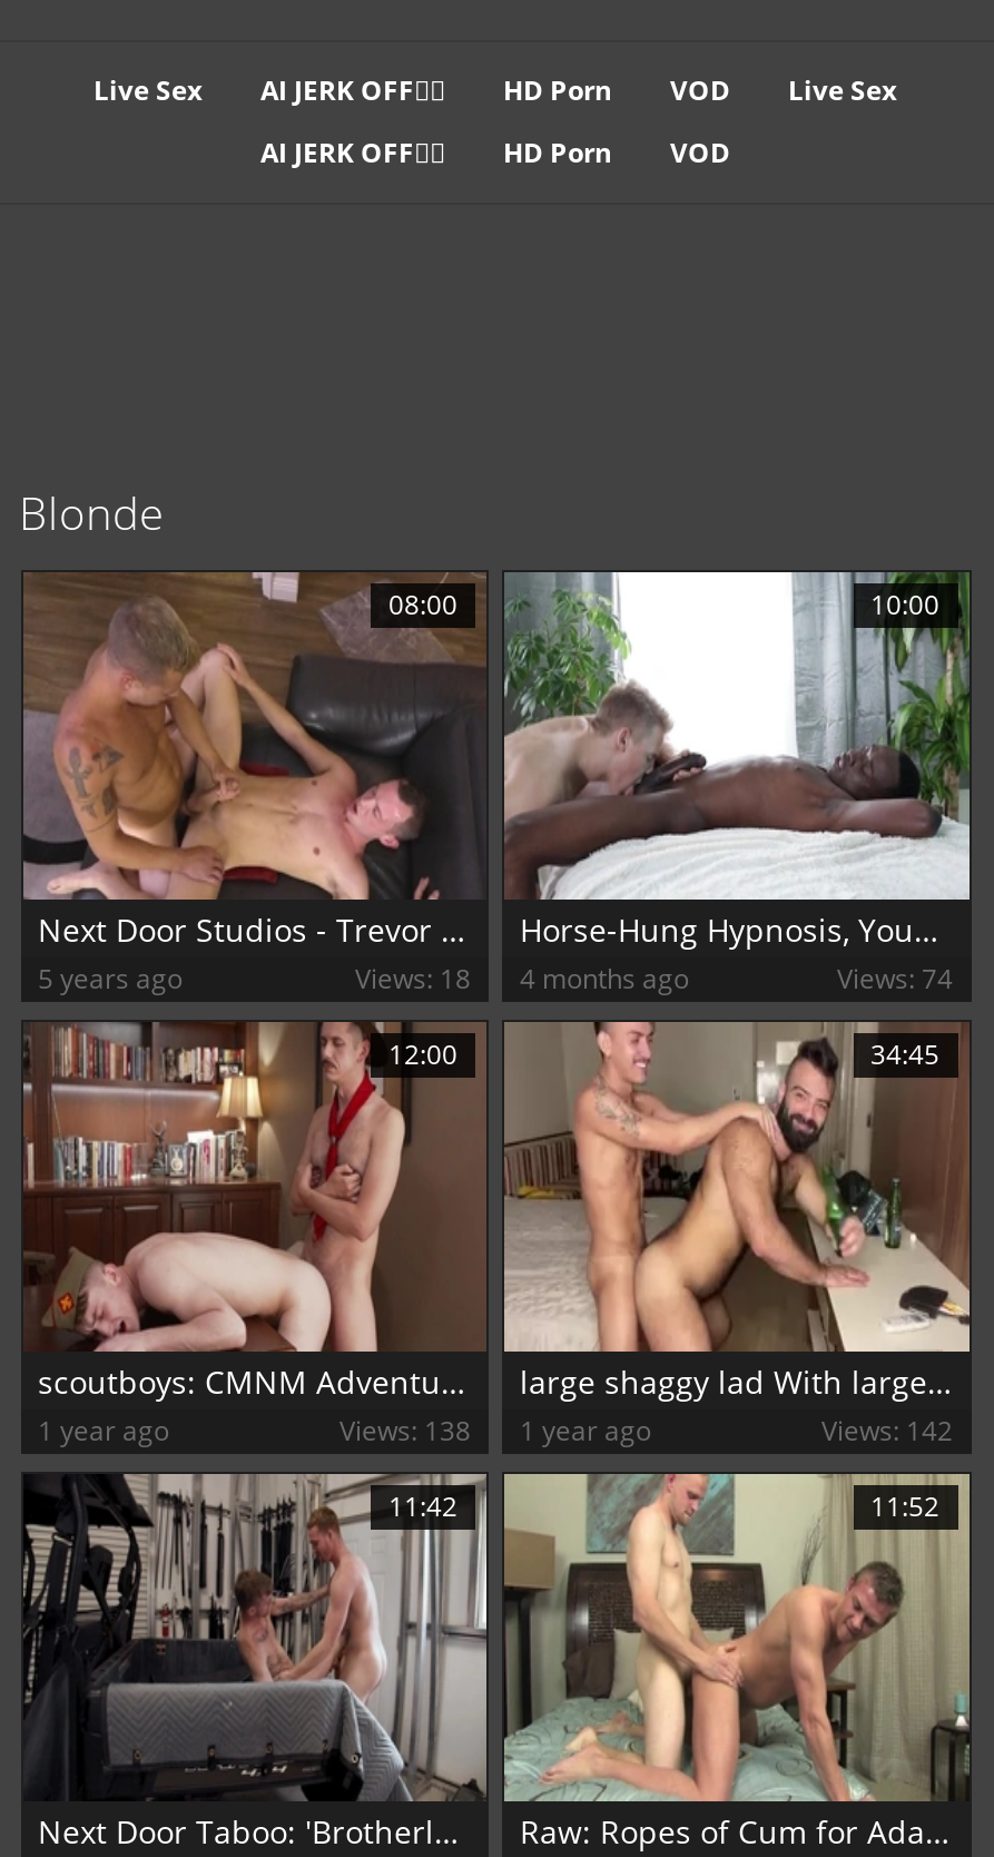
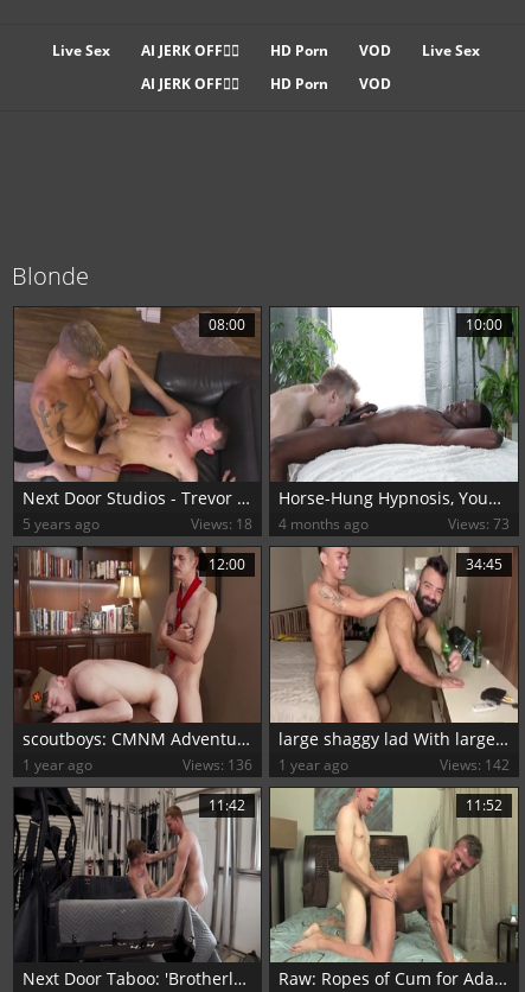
- Views: 74
+ Views: 73

- Views: 138 1 year ago
+ Views: 136 1 year ago
